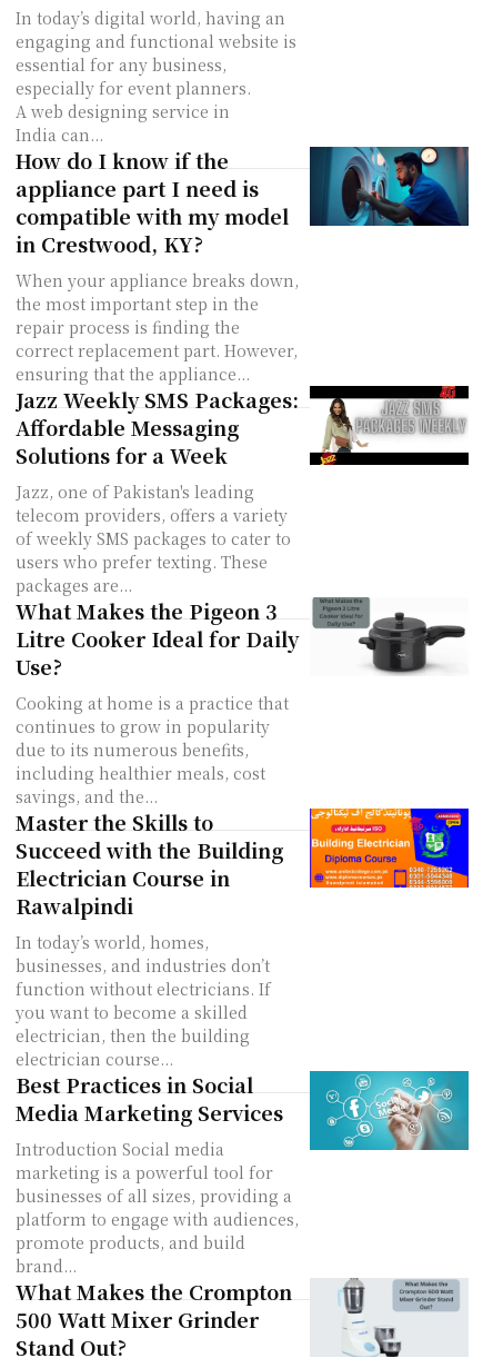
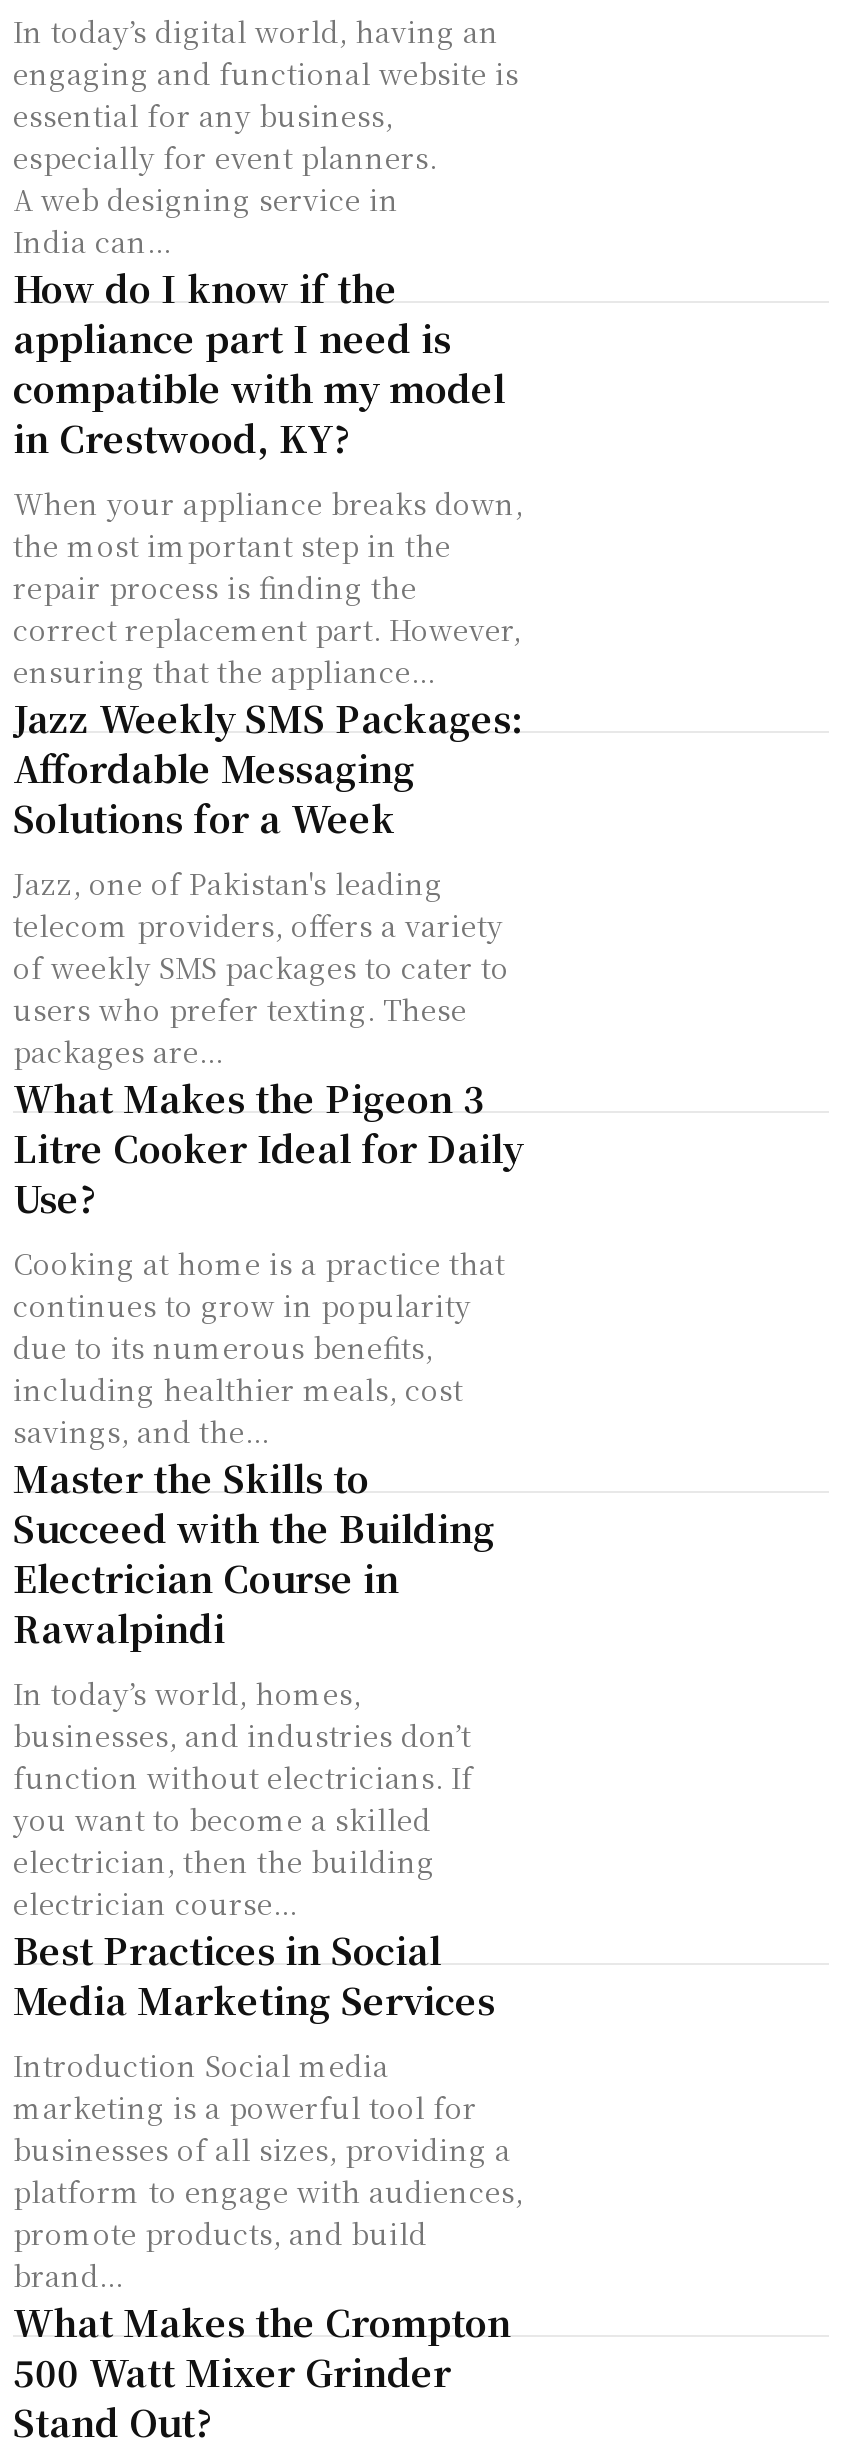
- [image]

- [image]

- [image]

- [image]

- [image]

- [image]
